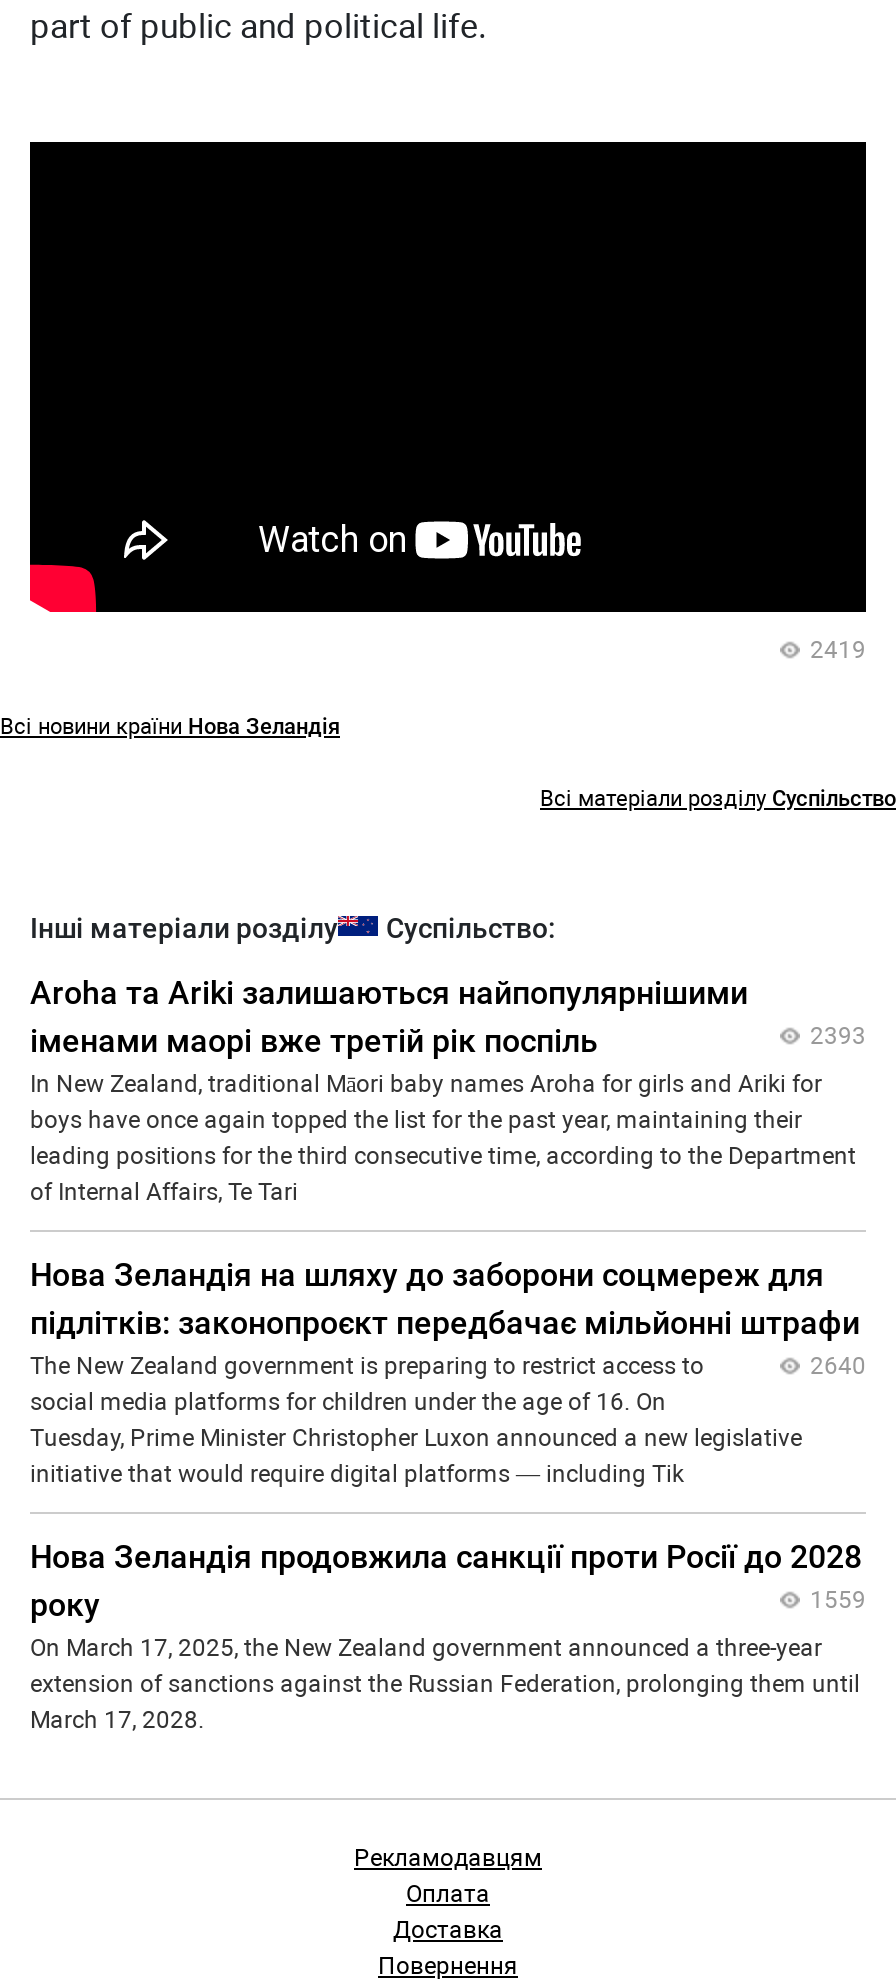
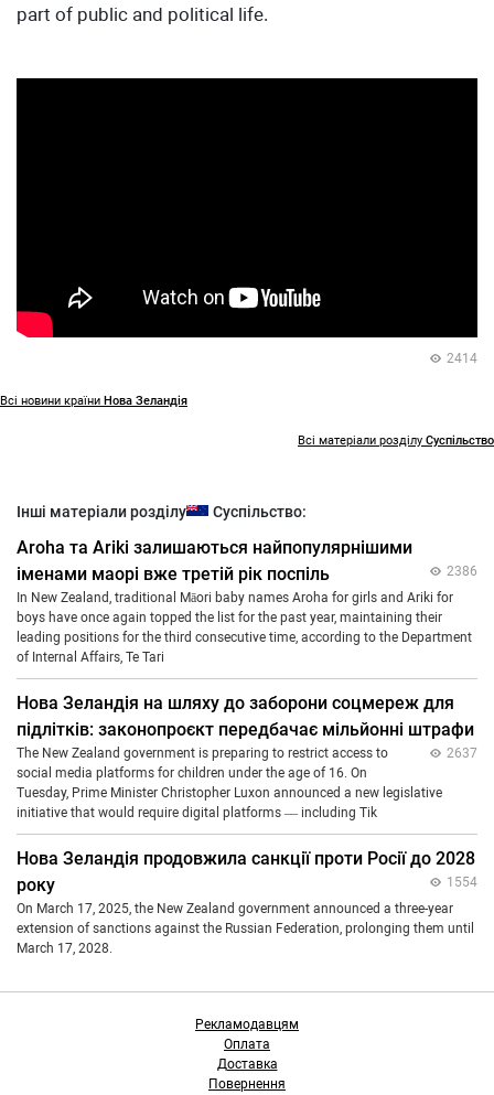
- 2419
+ 2414

- 2393
+ 2386

- 2640
+ 2637

- 1559
+ 1554
